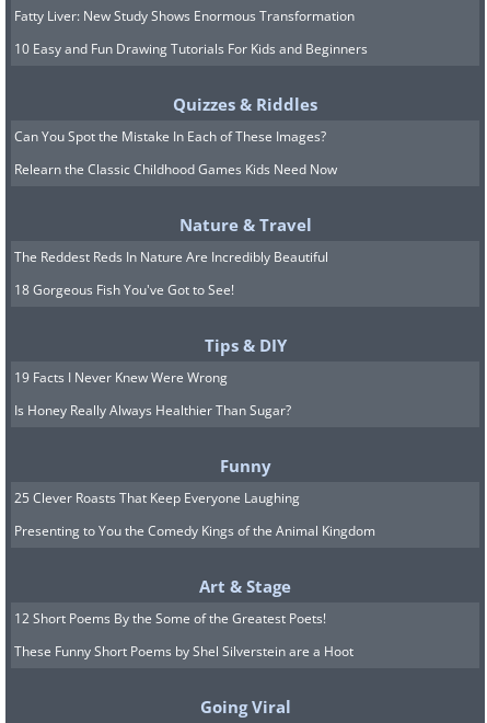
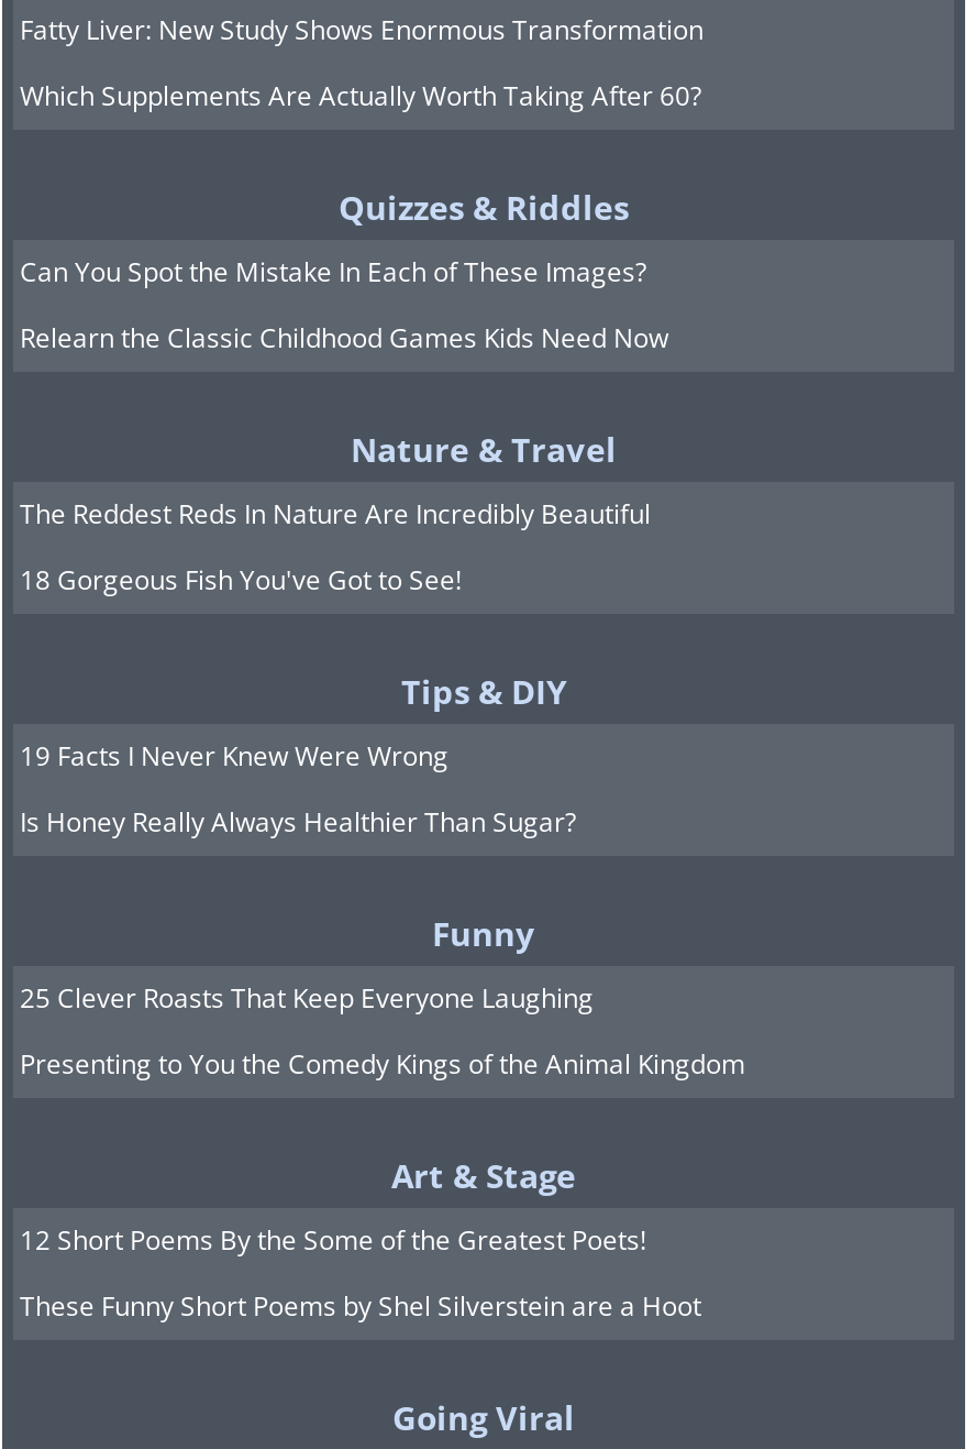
- 10 Easy and Fun Drawing Tutorials For Kids and Beginners
+ Which Supplements Are Actually Worth Taking After 60?
